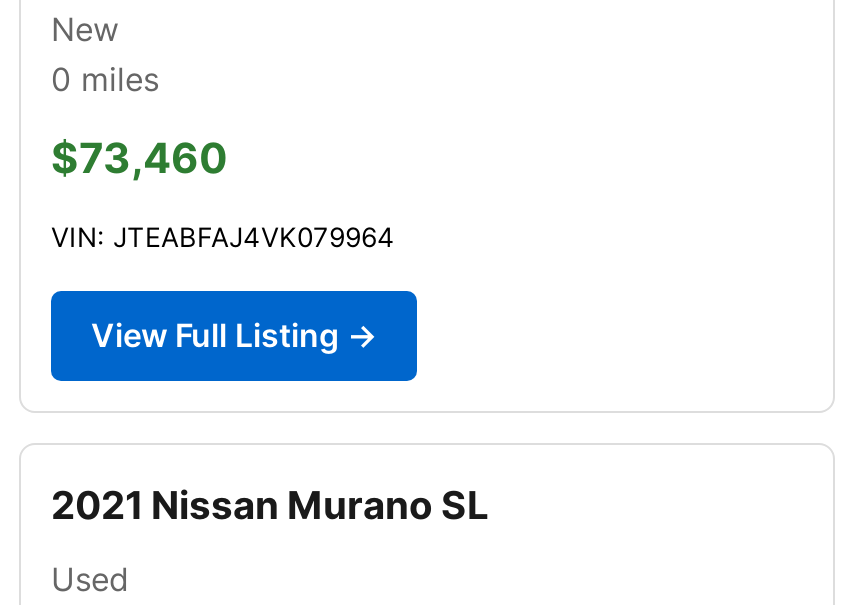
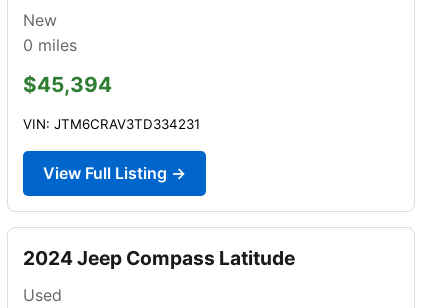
- $73,460
+ $45,394

- VIN: JTEABFAJ4VK079964
+ VIN: JTM6CRAV3TD334231

- 2021 Nissan Murano SL
+ 2024 Jeep Compass Latitude
